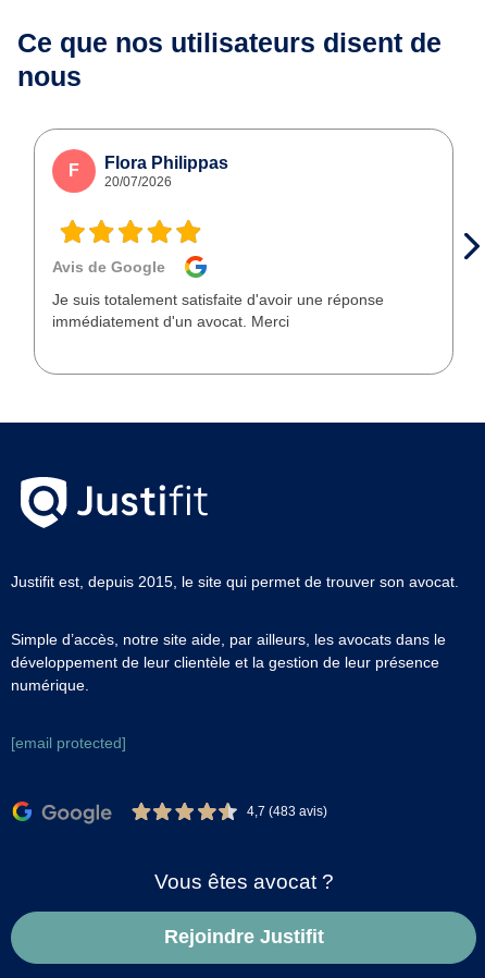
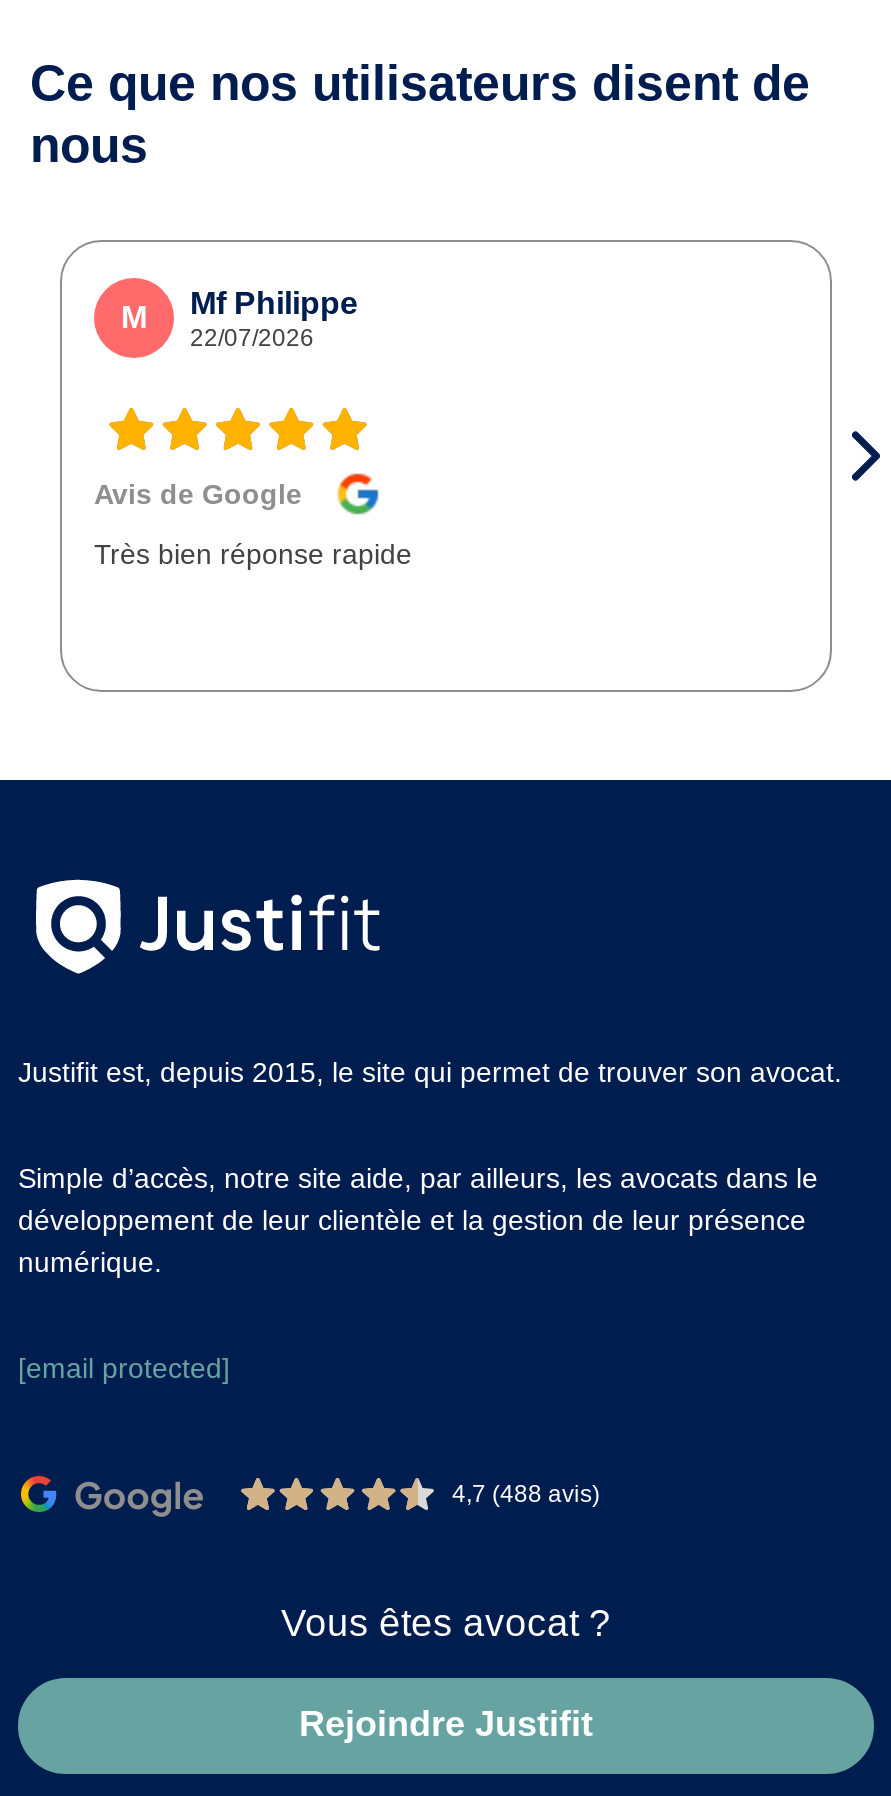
- F
- Flora Philippas
- 20/07/2026
+ M
+ Mf Philippe
+ 22/07/2026

- Je suis totalement satisfaite d'avoir une réponse
- immédiatement d'un avocat. Merci
+ Très bien réponse rapide

- 4,7 (483 avis)
+ 4,7 (488 avis)
